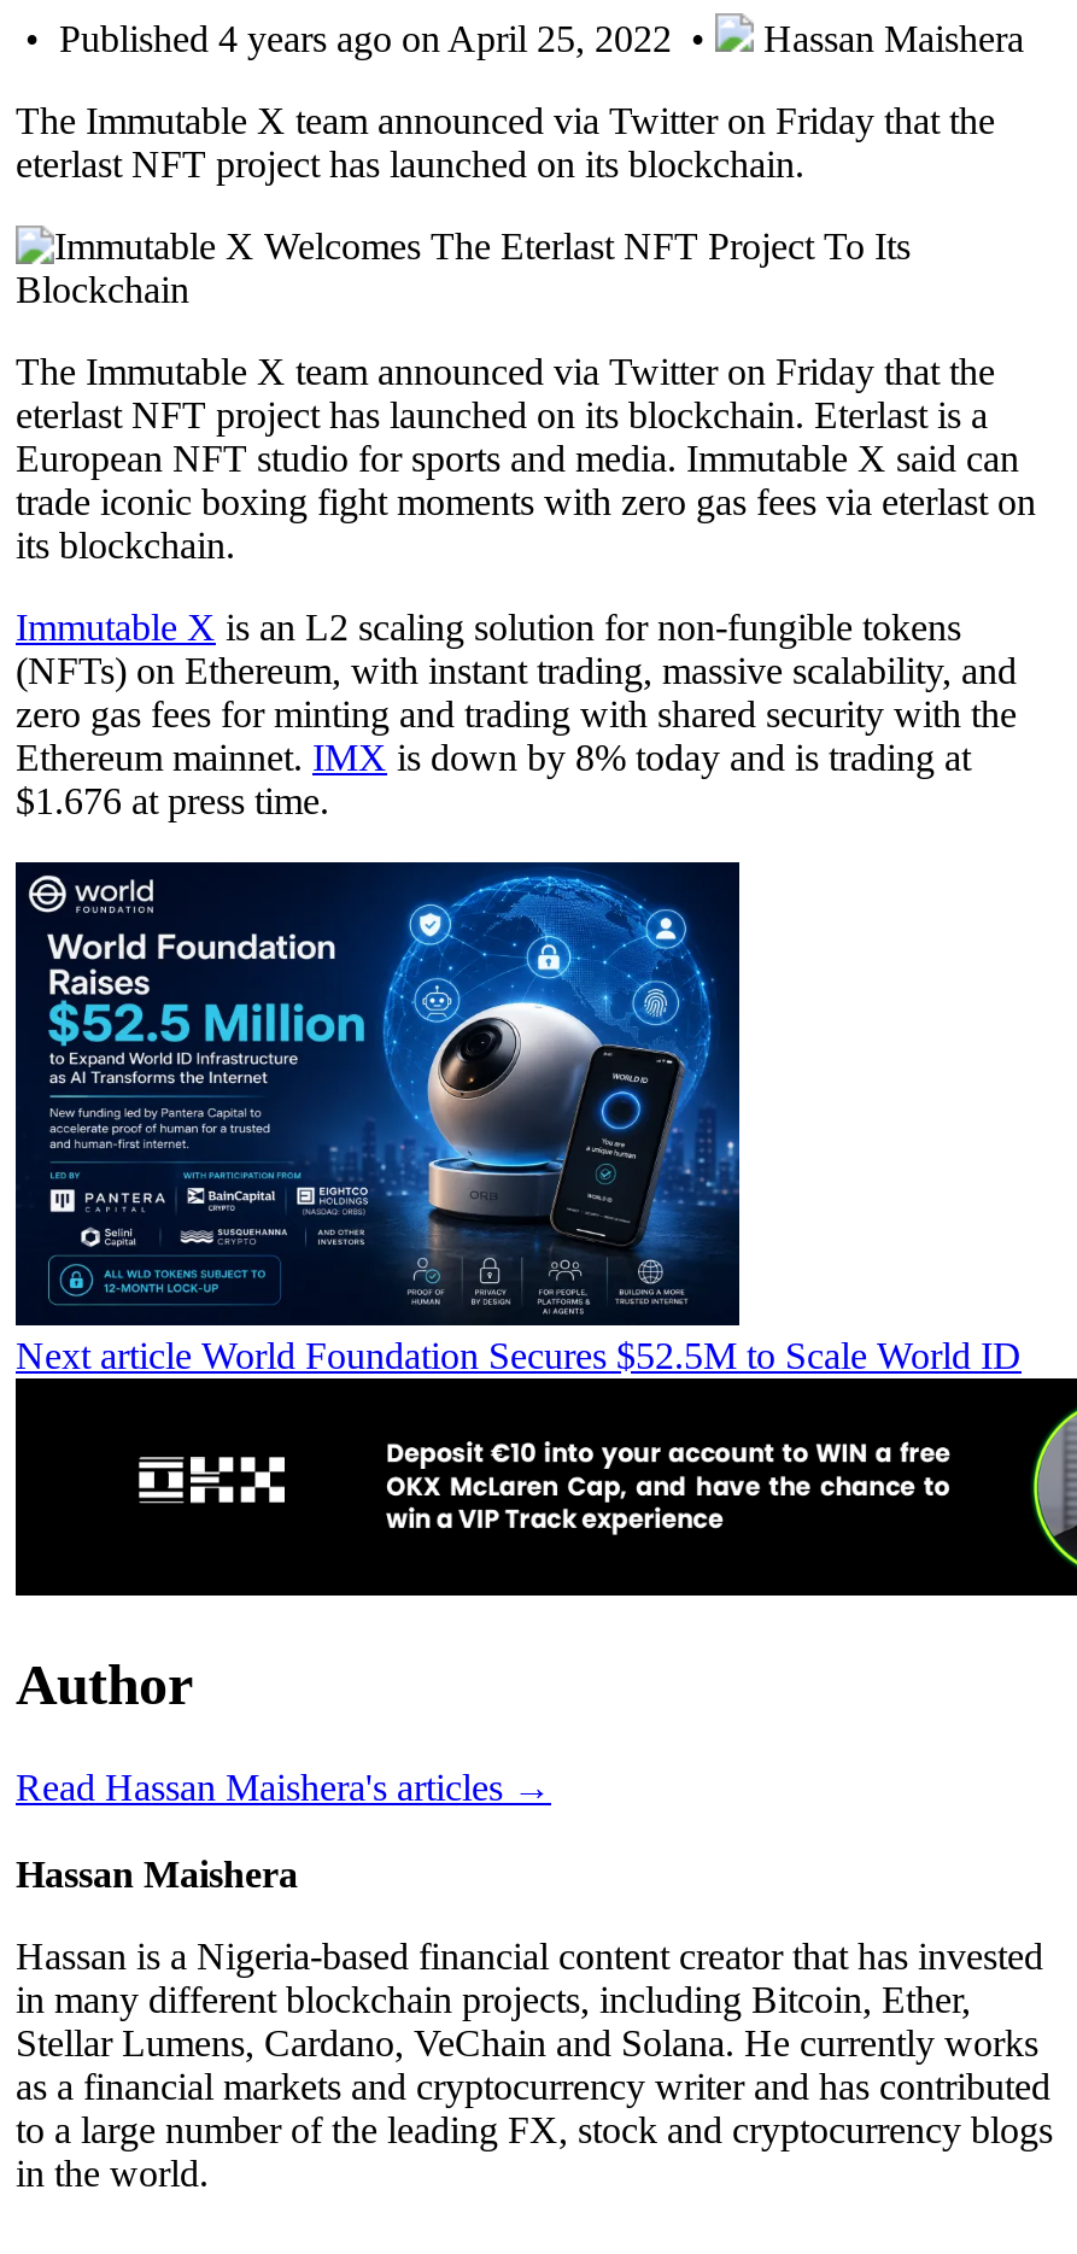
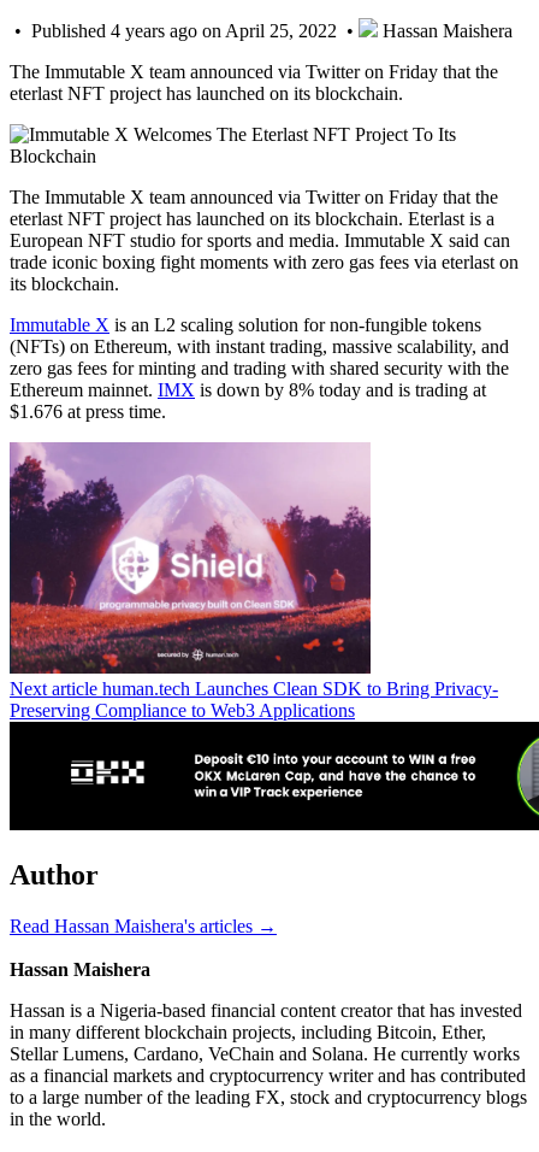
- [image]
- Next article World Foundation Secures $52.5M to Scale World ID
+ [image]
+ Next article human.tech Launches Clean SDK to Bring Privacy-
+ Preserving Compliance to Web3 Applications
